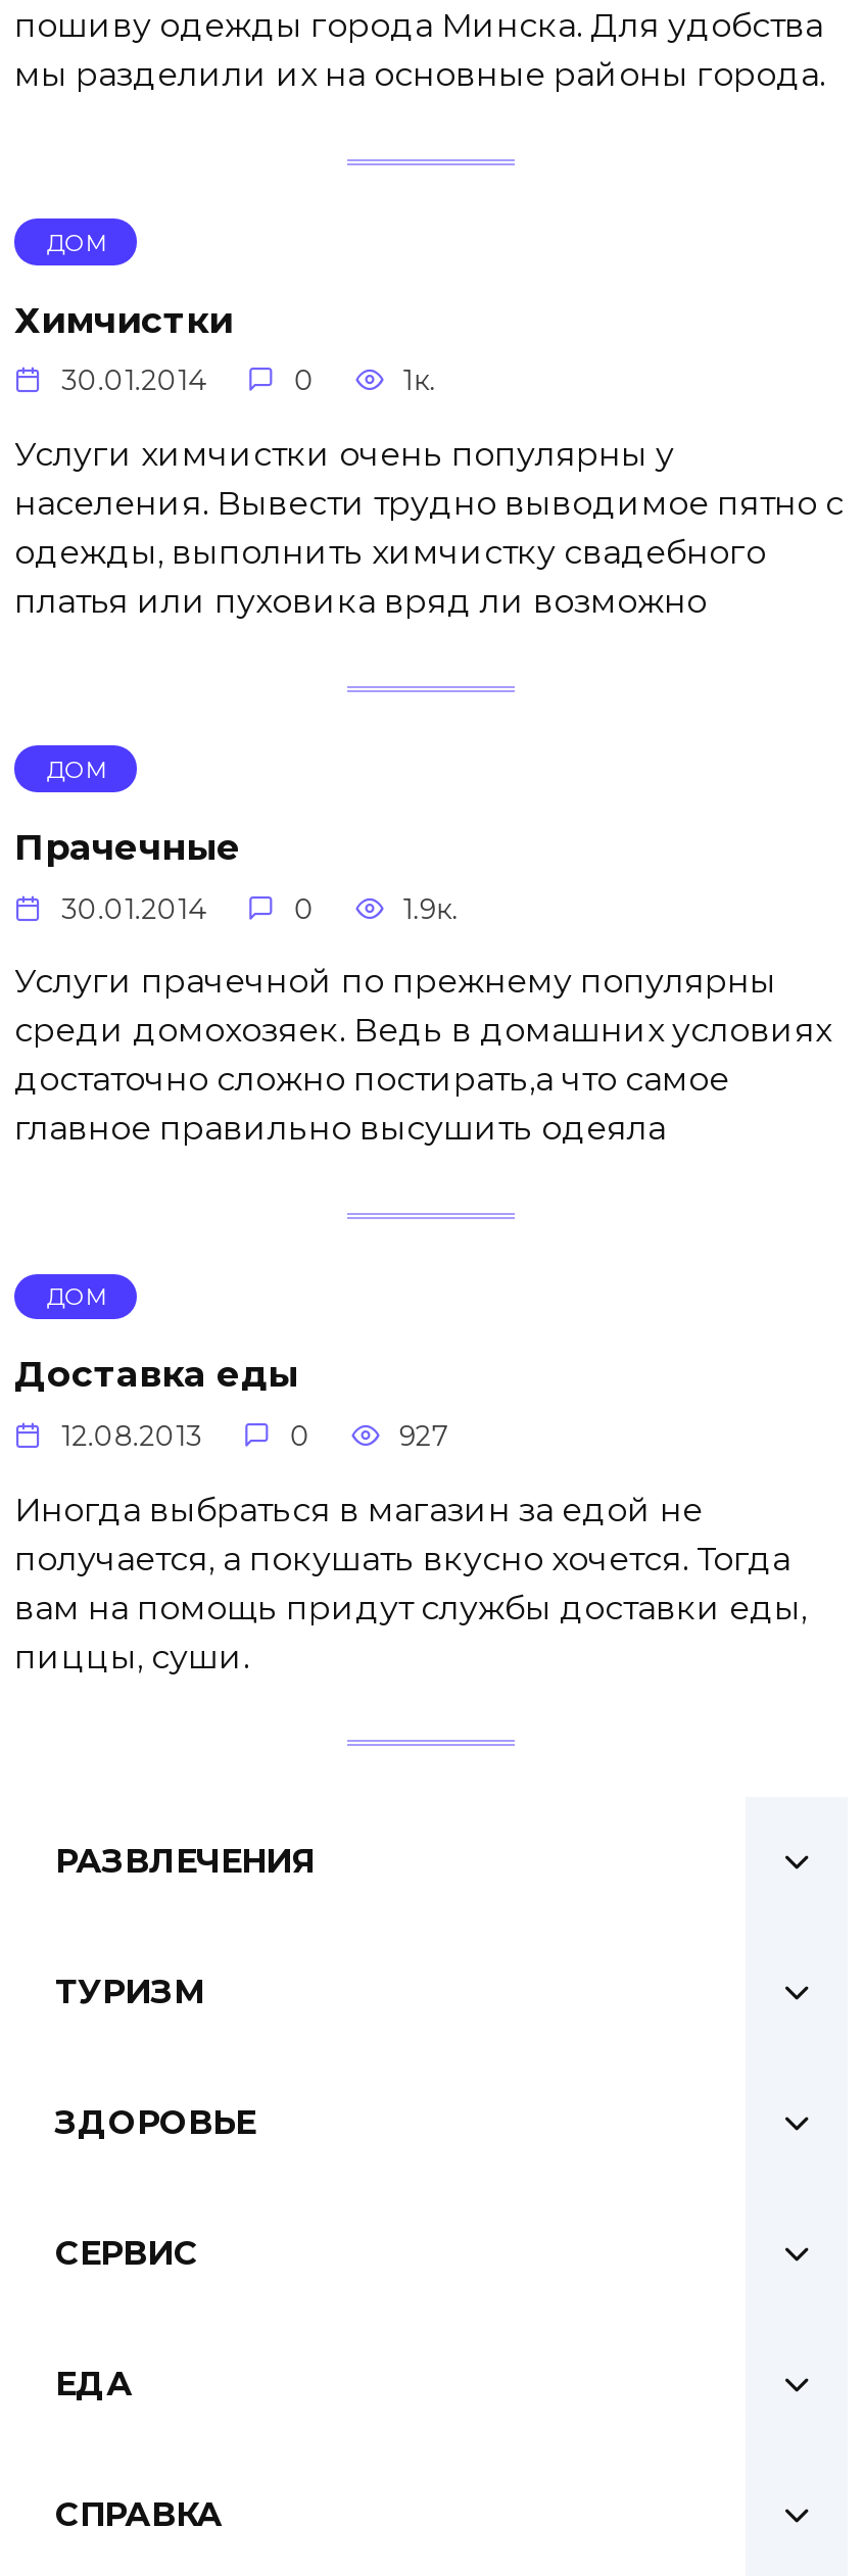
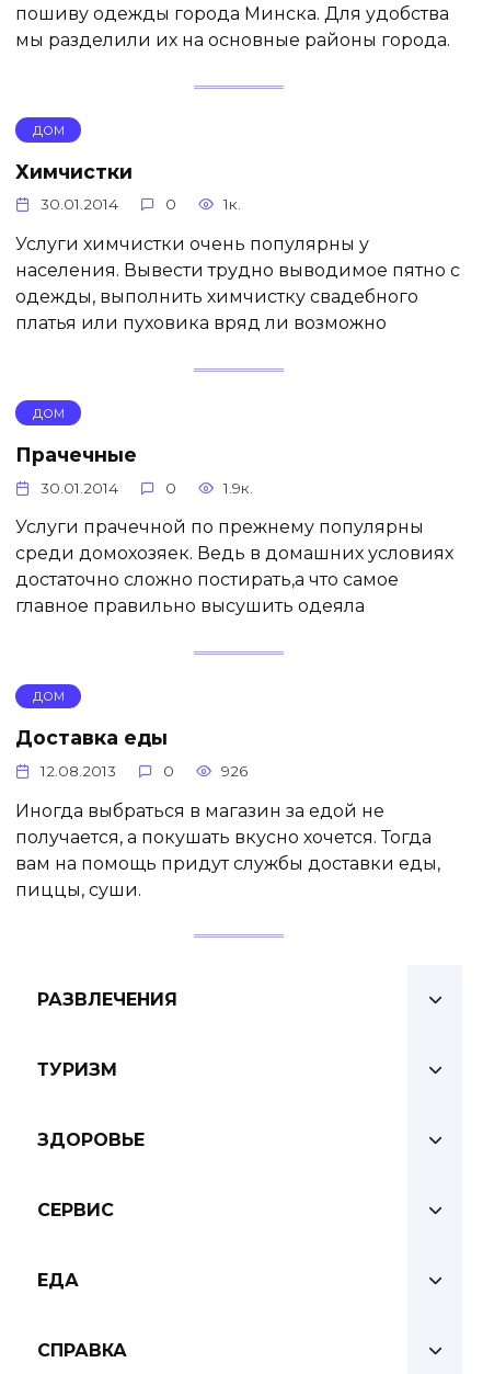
- 927
+ 926
